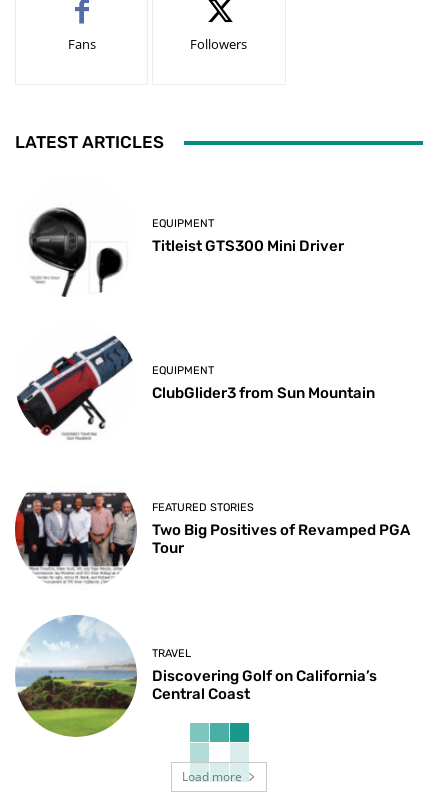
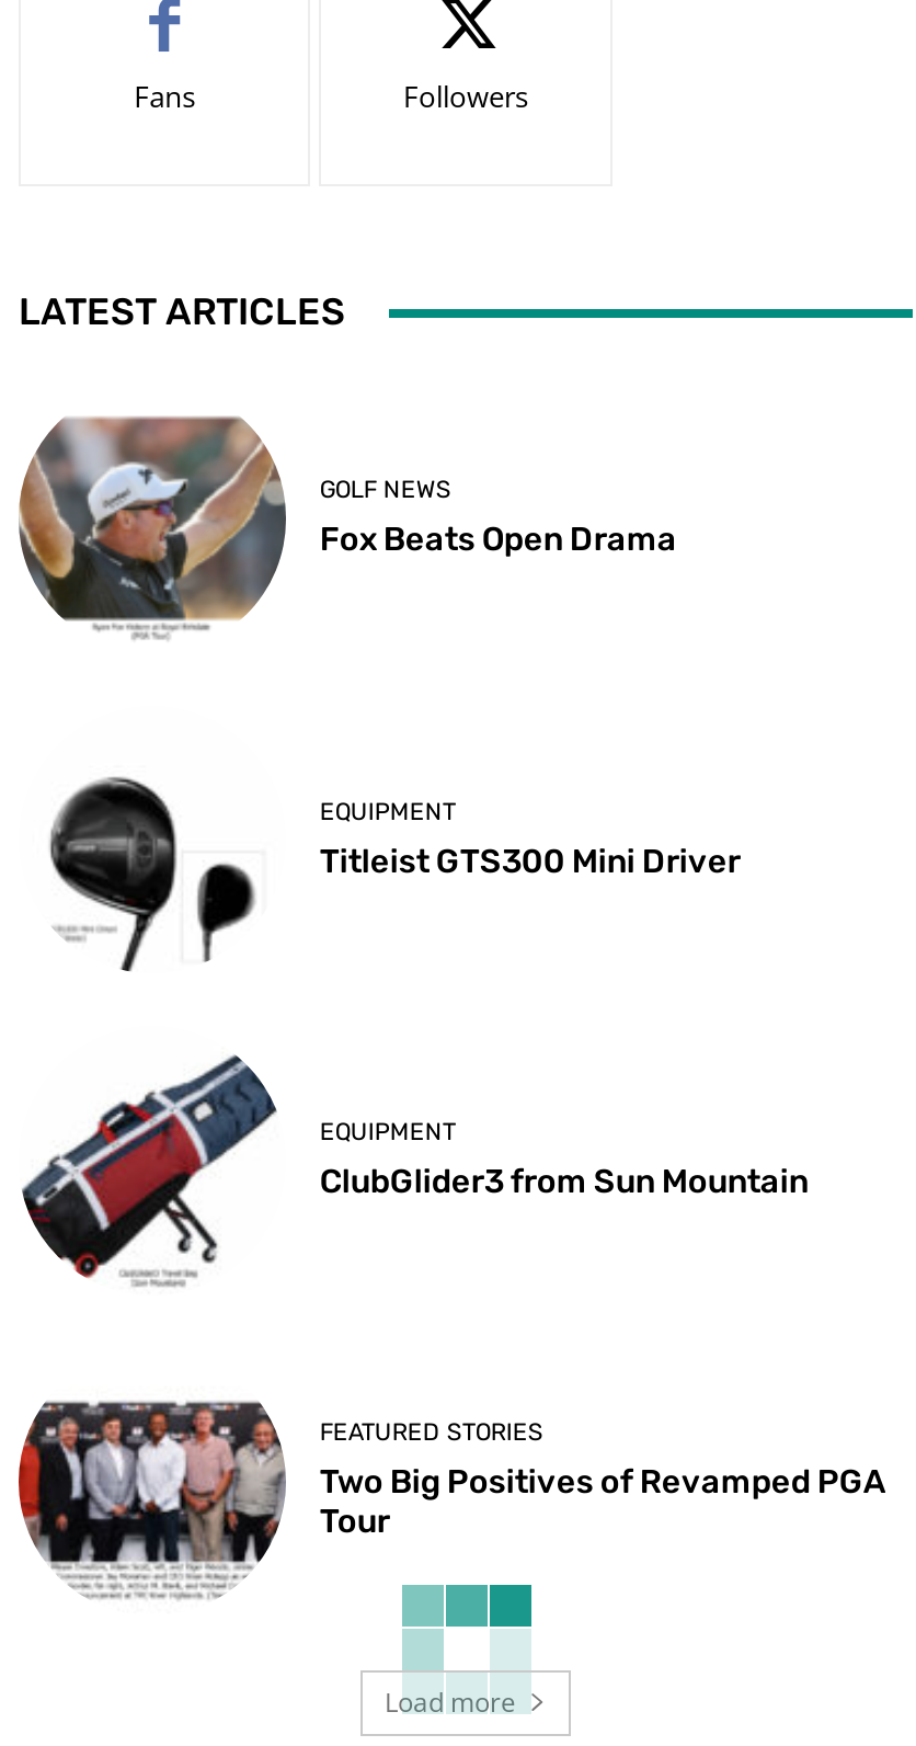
+ [image]
+ GOLF NEWS
+ Fox Beats Open Drama

moved down: [image] | EQUIPMENT | Titleist GTS300 Mini Driver | EQUIPMENT | ClubGlider3 from Sun Mountain | FEATURED STORIES | Two Big Positives of Revamped PGA | Tour

- [image]
- TRAVEL
- Discovering Golf on California’s
- Central Coast
